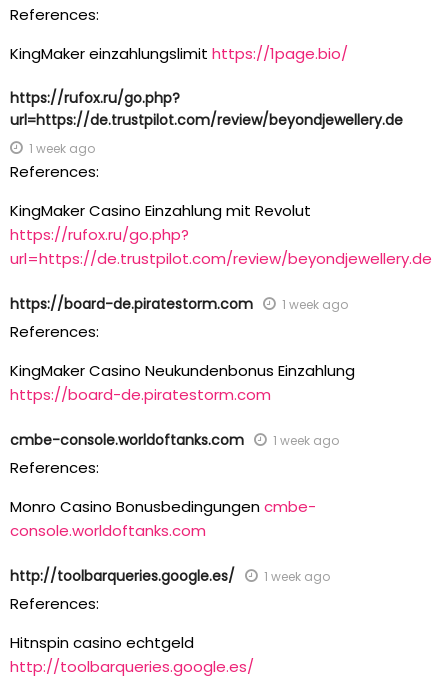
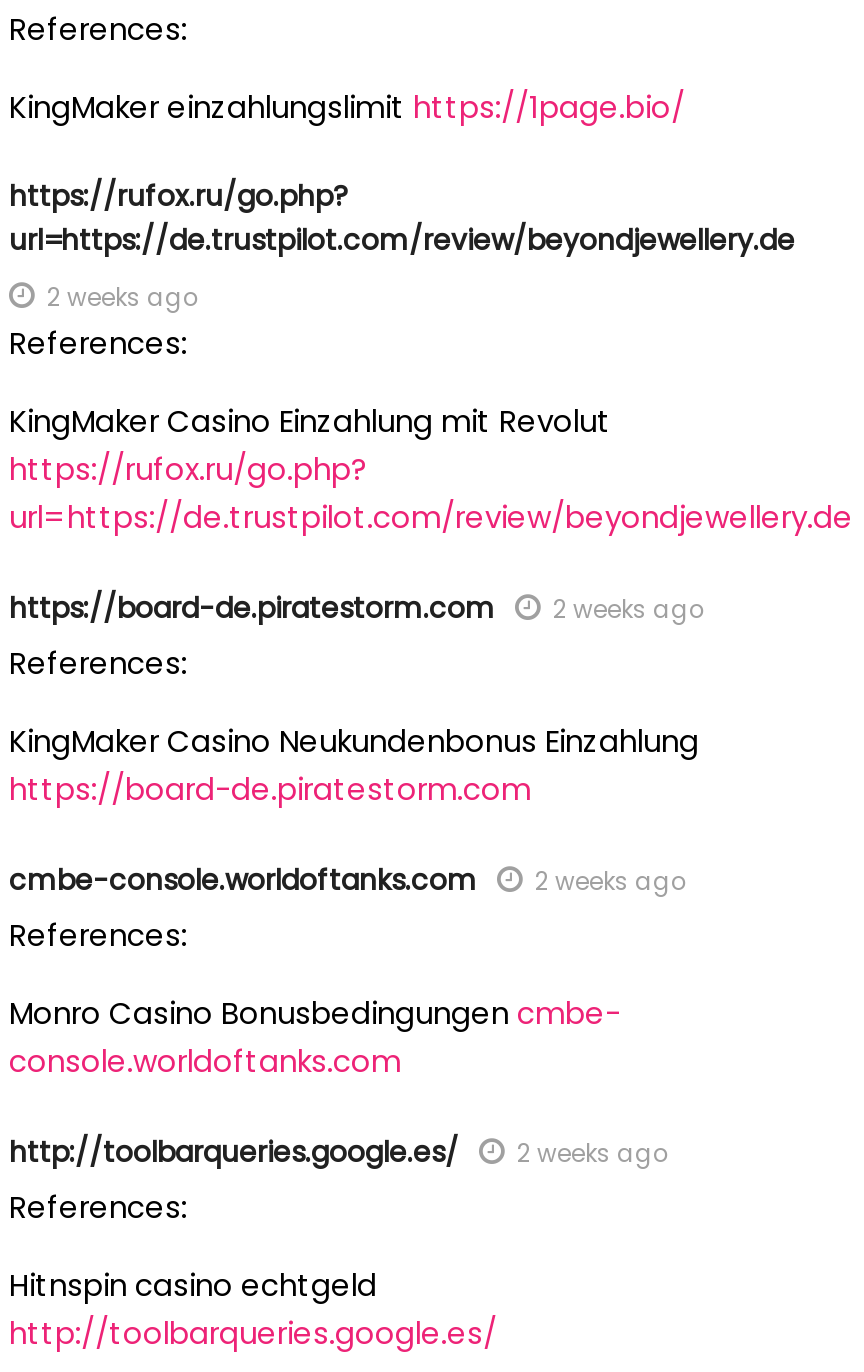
- 1 week ago
+ 2 weeks ago

- https://board-de.piratestorm.com 1 week ago
+ https://board-de.piratestorm.com 2 weeks ago

- cmbe-console.worldoftanks.com 1 week ago
+ cmbe-console.worldoftanks.com 2 weeks ago

- http://toolbarqueries.google.es/ 1 week ago
+ http://toolbarqueries.google.es/ 2 weeks ago
